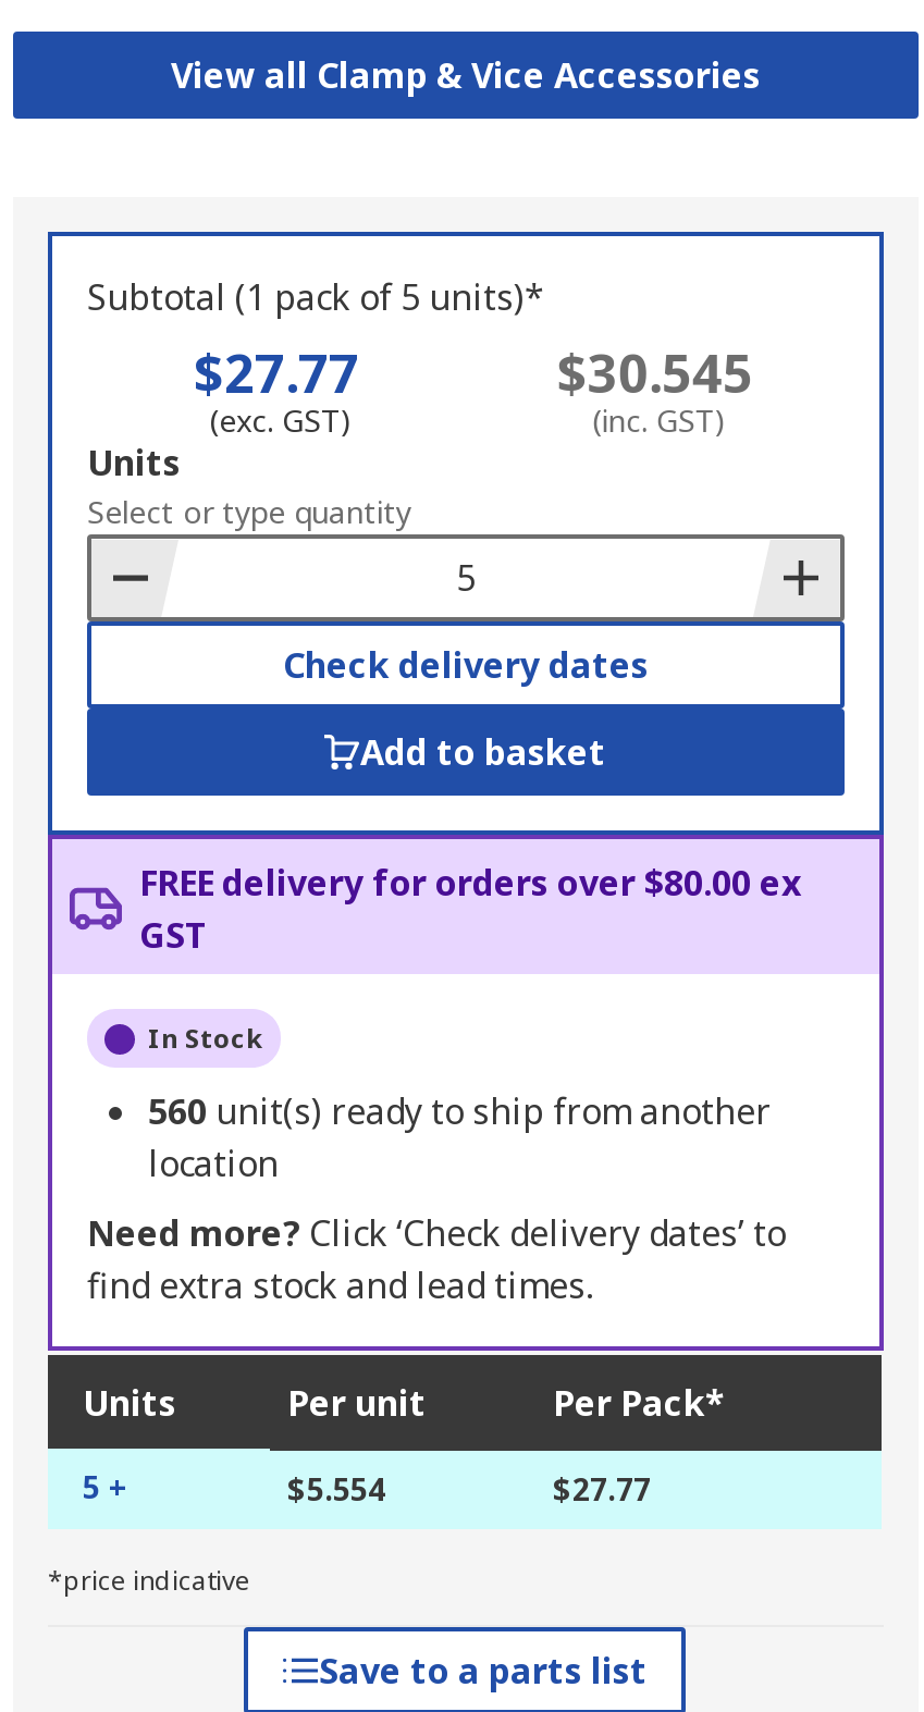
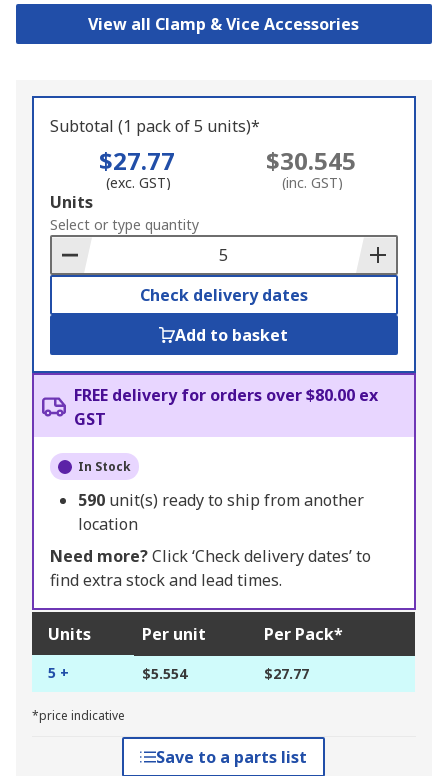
- 560 unit(s) ready to ship from another
+ 590 unit(s) ready to ship from another
